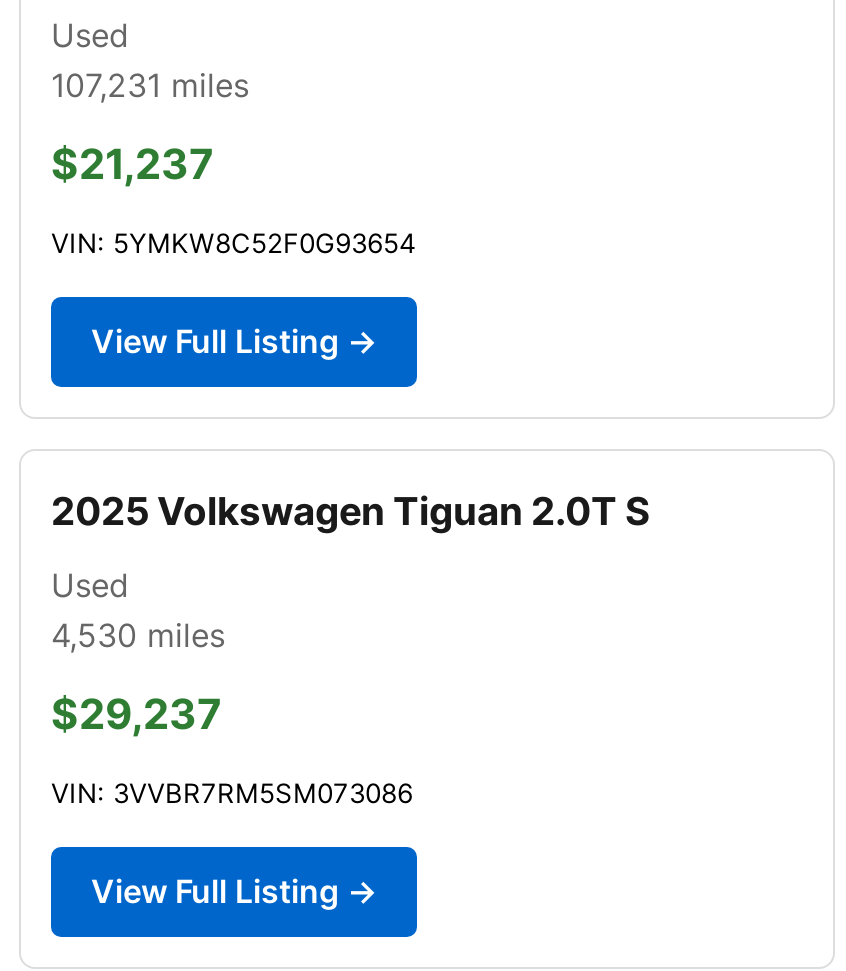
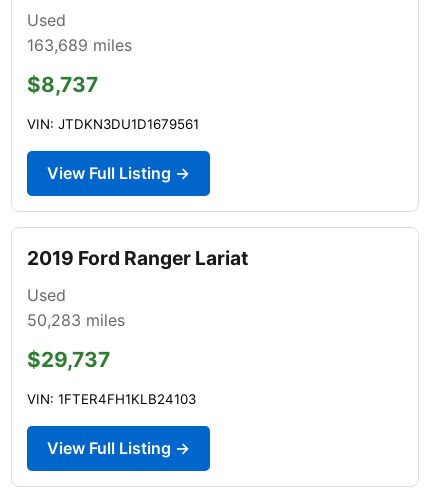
- 107,231 miles
+ 163,689 miles

- $21,237
+ $8,737

- VIN: 5YMKW8C52F0G93654
+ VIN: JTDKN3DU1D1679561

- 2025 Volkswagen Tiguan 2.0T S
+ 2019 Ford Ranger Lariat

- 4,530 miles
+ 50,283 miles

- $29,237
+ $29,737

- VIN: 3VVBR7RM5SM073086
+ VIN: 1FTER4FH1KLB24103
